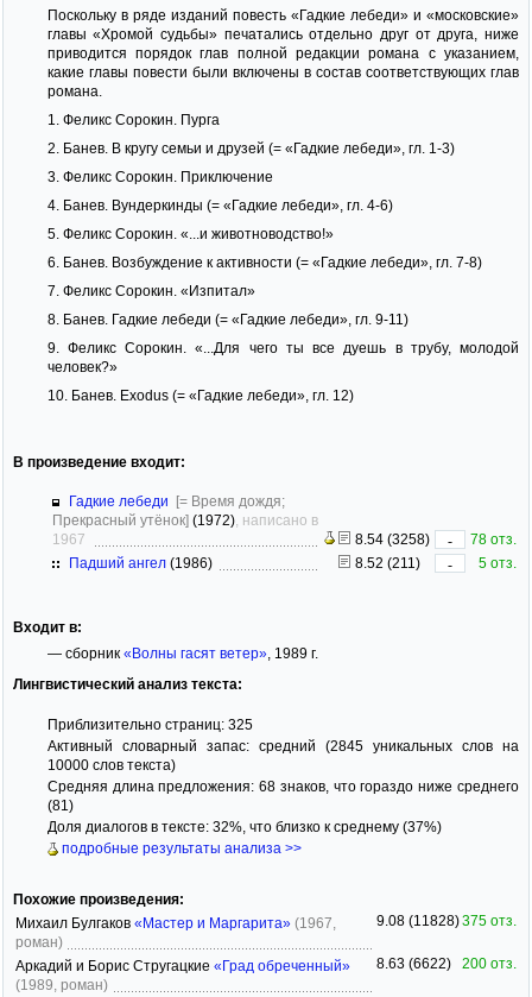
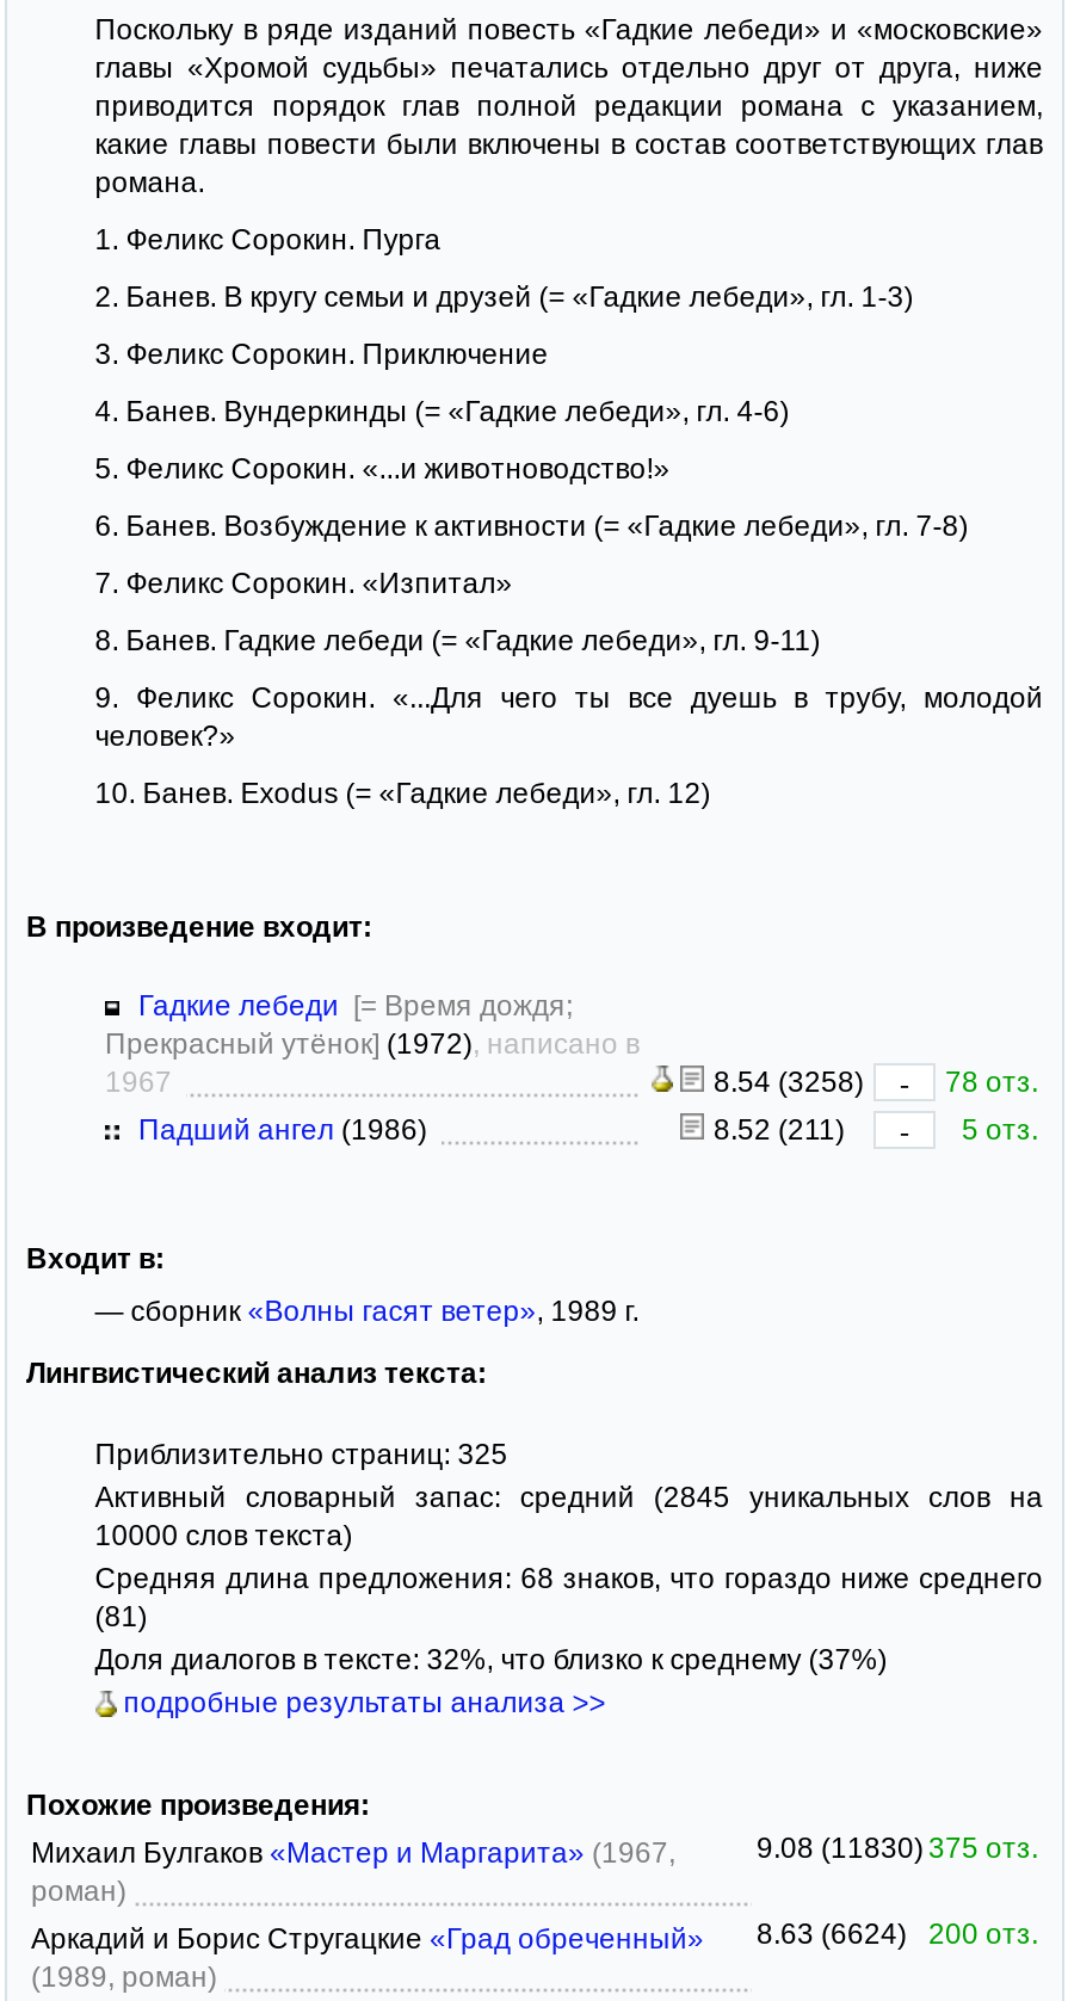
- 9.08 (11828) 375 отз.
+ 9.08 (11830) 375 отз.

- Аркадий и Борис Стругацкие «Град обреченный» 8.63 (6622) 200 отз.
+ Аркадий и Борис Стругацкие «Град обреченный» 8.63 (6624) 200 отз.
